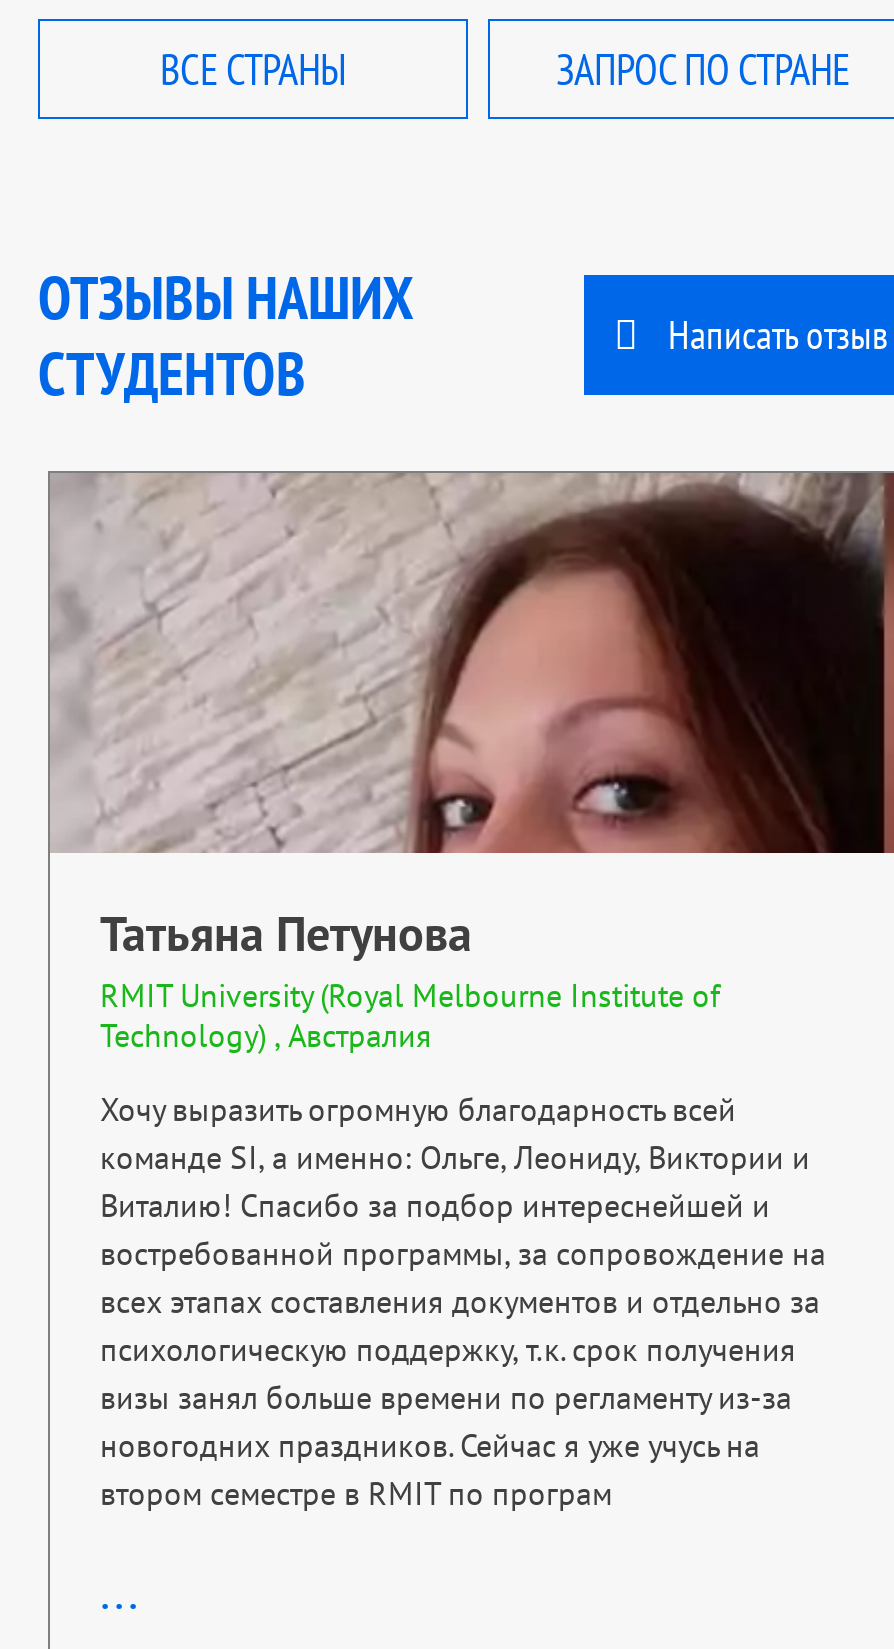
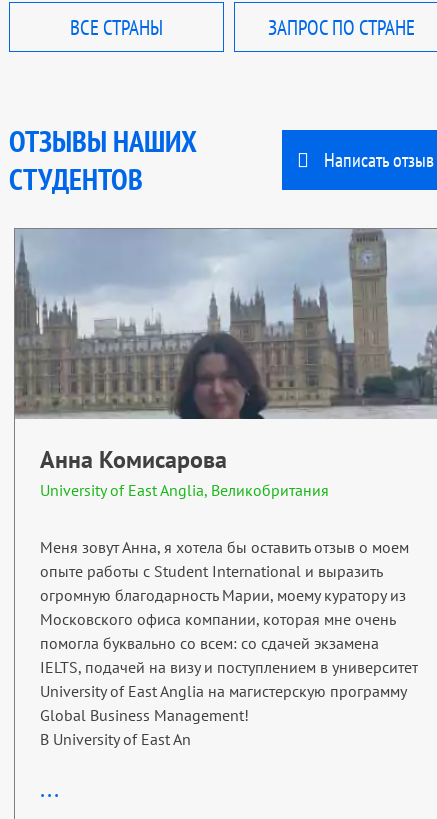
- [image]
- Татьяна Петунова
- RMIT University (Royal Melbourne Institute of
- Technology) , Австралия
+ [image]
+ Анна Комисарова
+ University of East Anglia, Великобритания

- Хочу выразить огромную благодарность всей
- команде SI, а именно: Ольге, Леониду, Виктории и
- Виталию! Спасибо за подбор интереснейшей и
- востребованной программы, за сопровождение на
- всех этапах составления документов и отдельно за
- психологическую поддержку, т.к. срок получения
- визы занял больше времени по регламенту из-за
- новогодних праздников. Сейчас я уже учусь на
- втором семестре в RMIT по програм
+ Меня зовут Анна, я хотела бы оставить отзыв о моем
+ опыте работы с Student International и выразить
+ огромную благодарность Марии, моему куратору из
+ Московского офиса компании, которая мне очень
+ помогла буквально со всем: со сдачей экзамена
+ IELTS, подачей на визу и поступлением в университет
+ University of East Anglia на магистерскую программу
+ Global Business Management!
+ В University of East An
